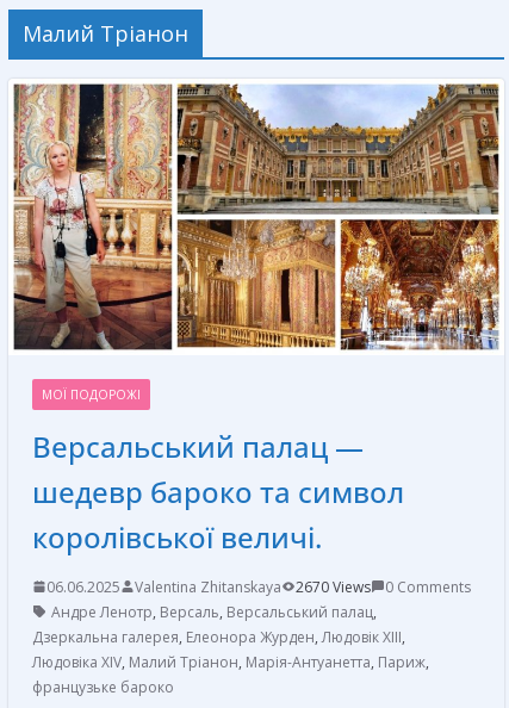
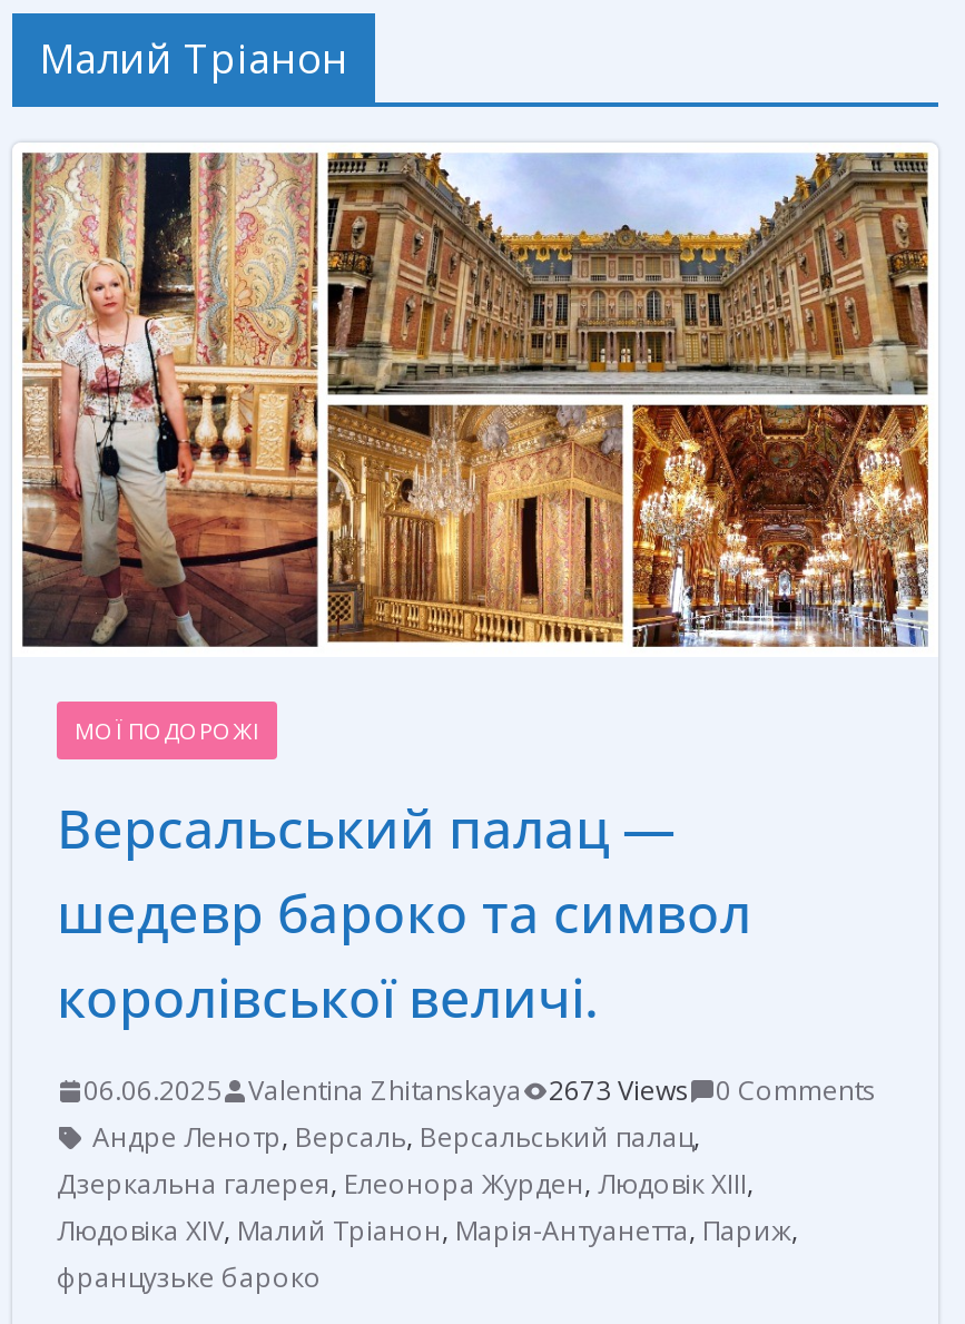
- 06.06.2025 Valentina Zhitanskaya 2670 Views 0 Comments
+ 06.06.2025 Valentina Zhitanskaya 2673 Views 0 Comments
